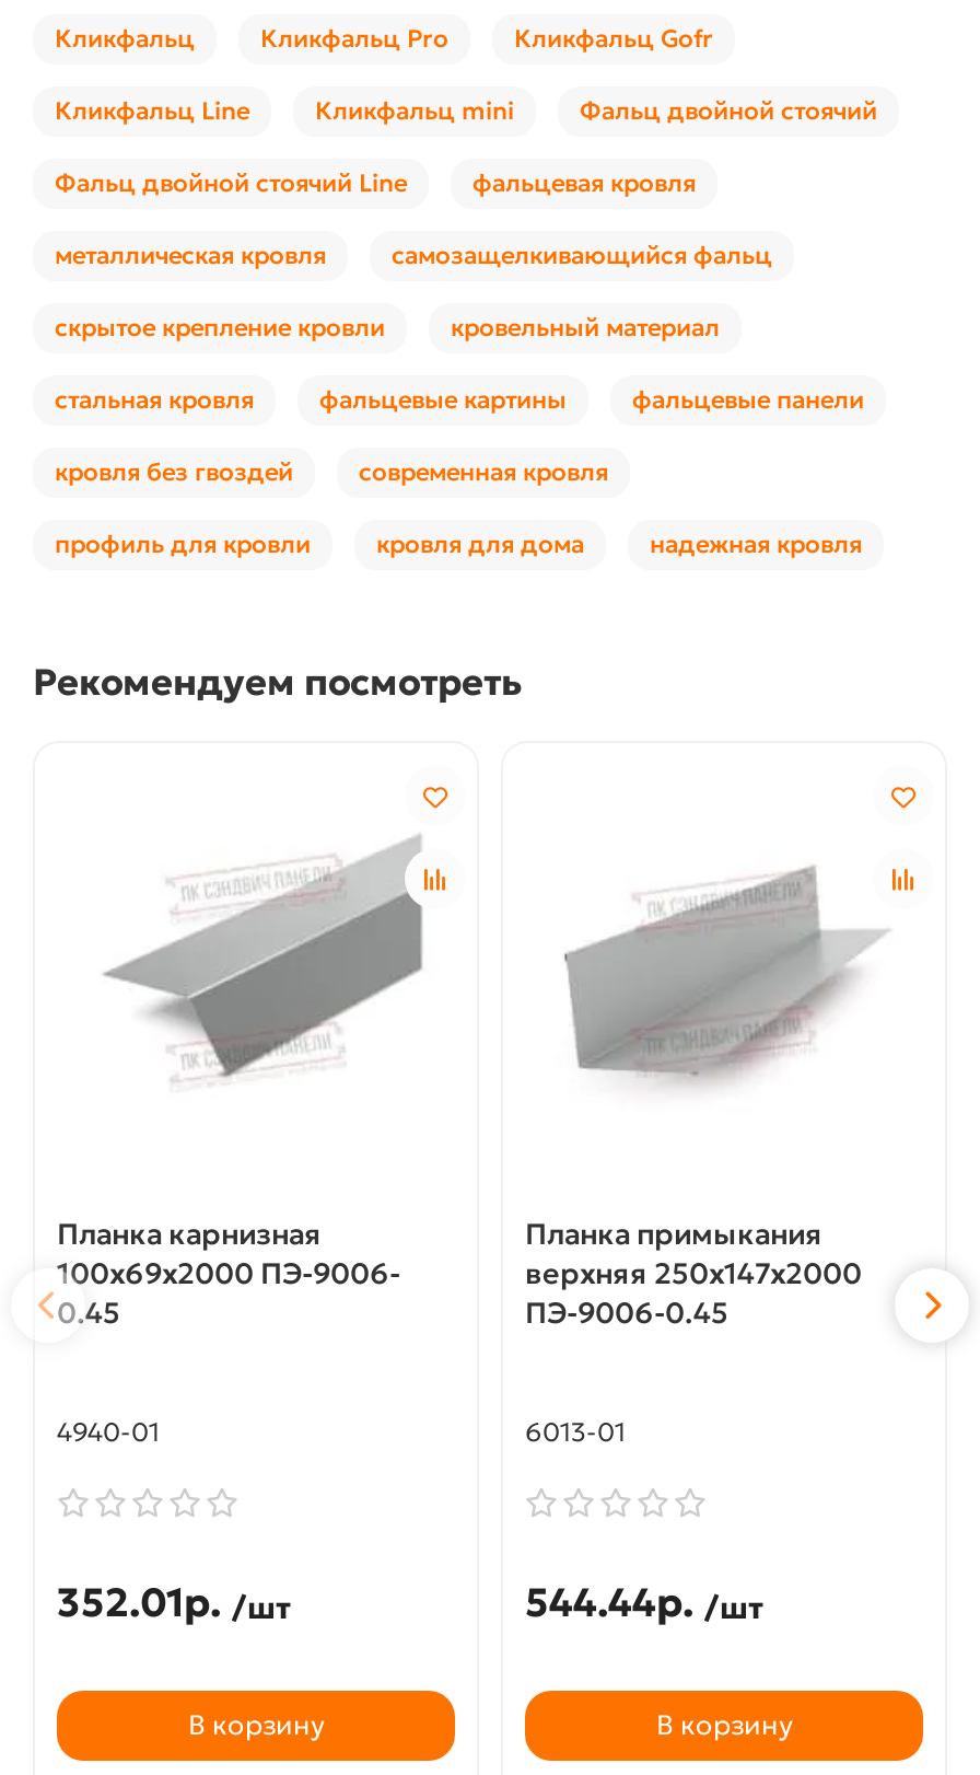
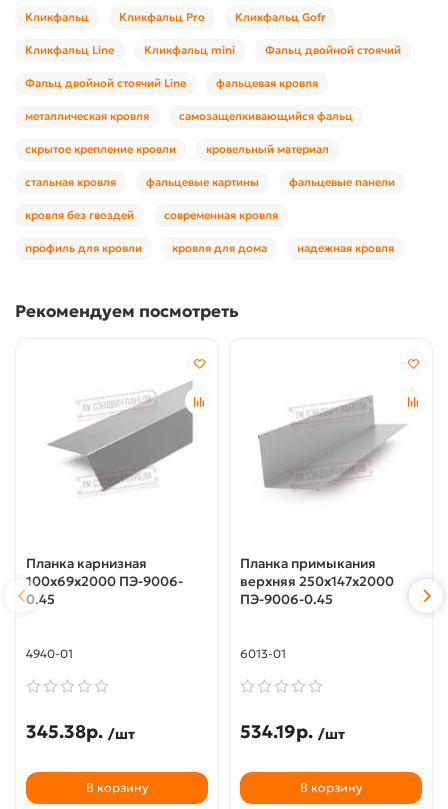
- 352.01р. /шт
+ 345.38р. /шт

- 544.44р. /шт
+ 534.19р. /шт
